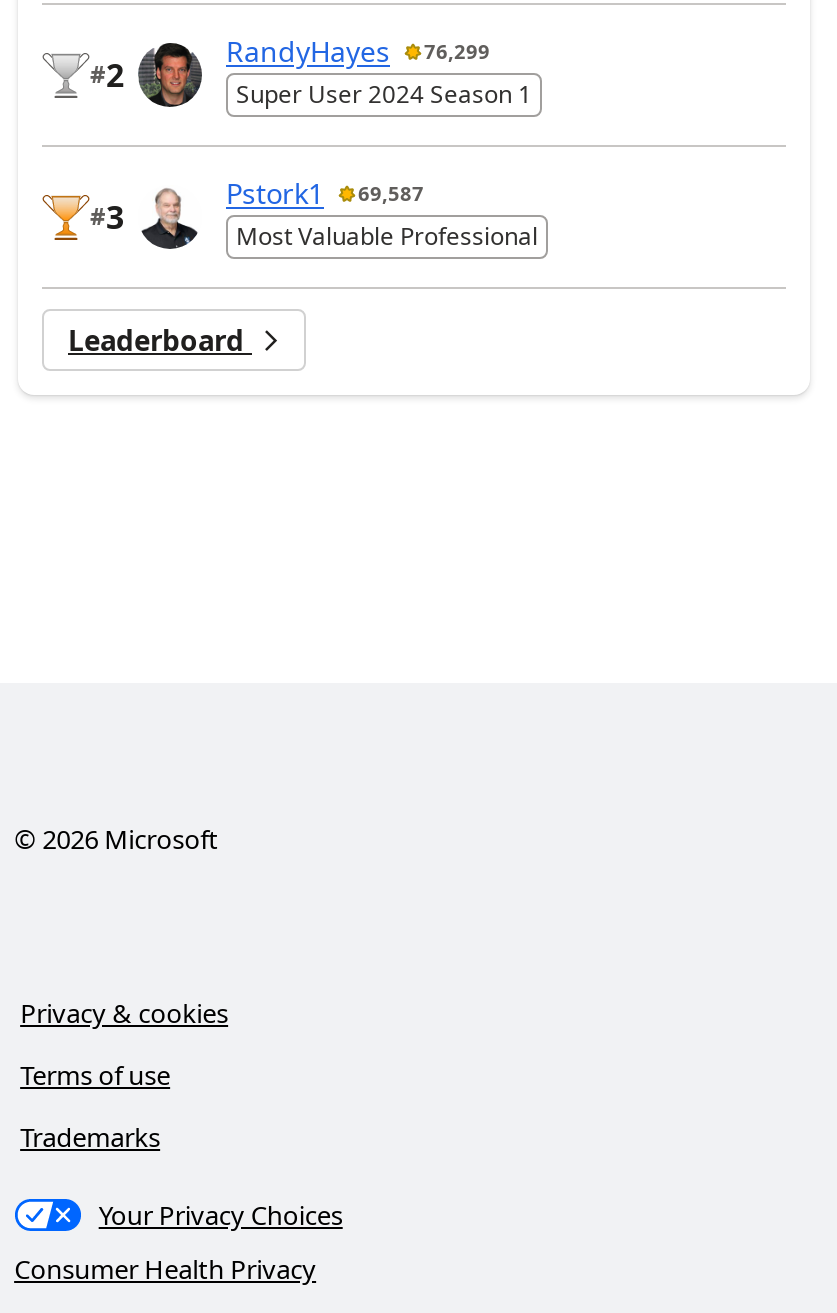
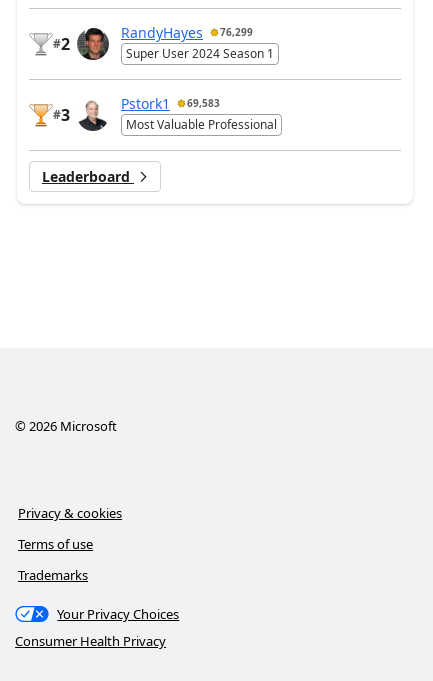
- Pstork1 69,587
+ Pstork1 69,583
